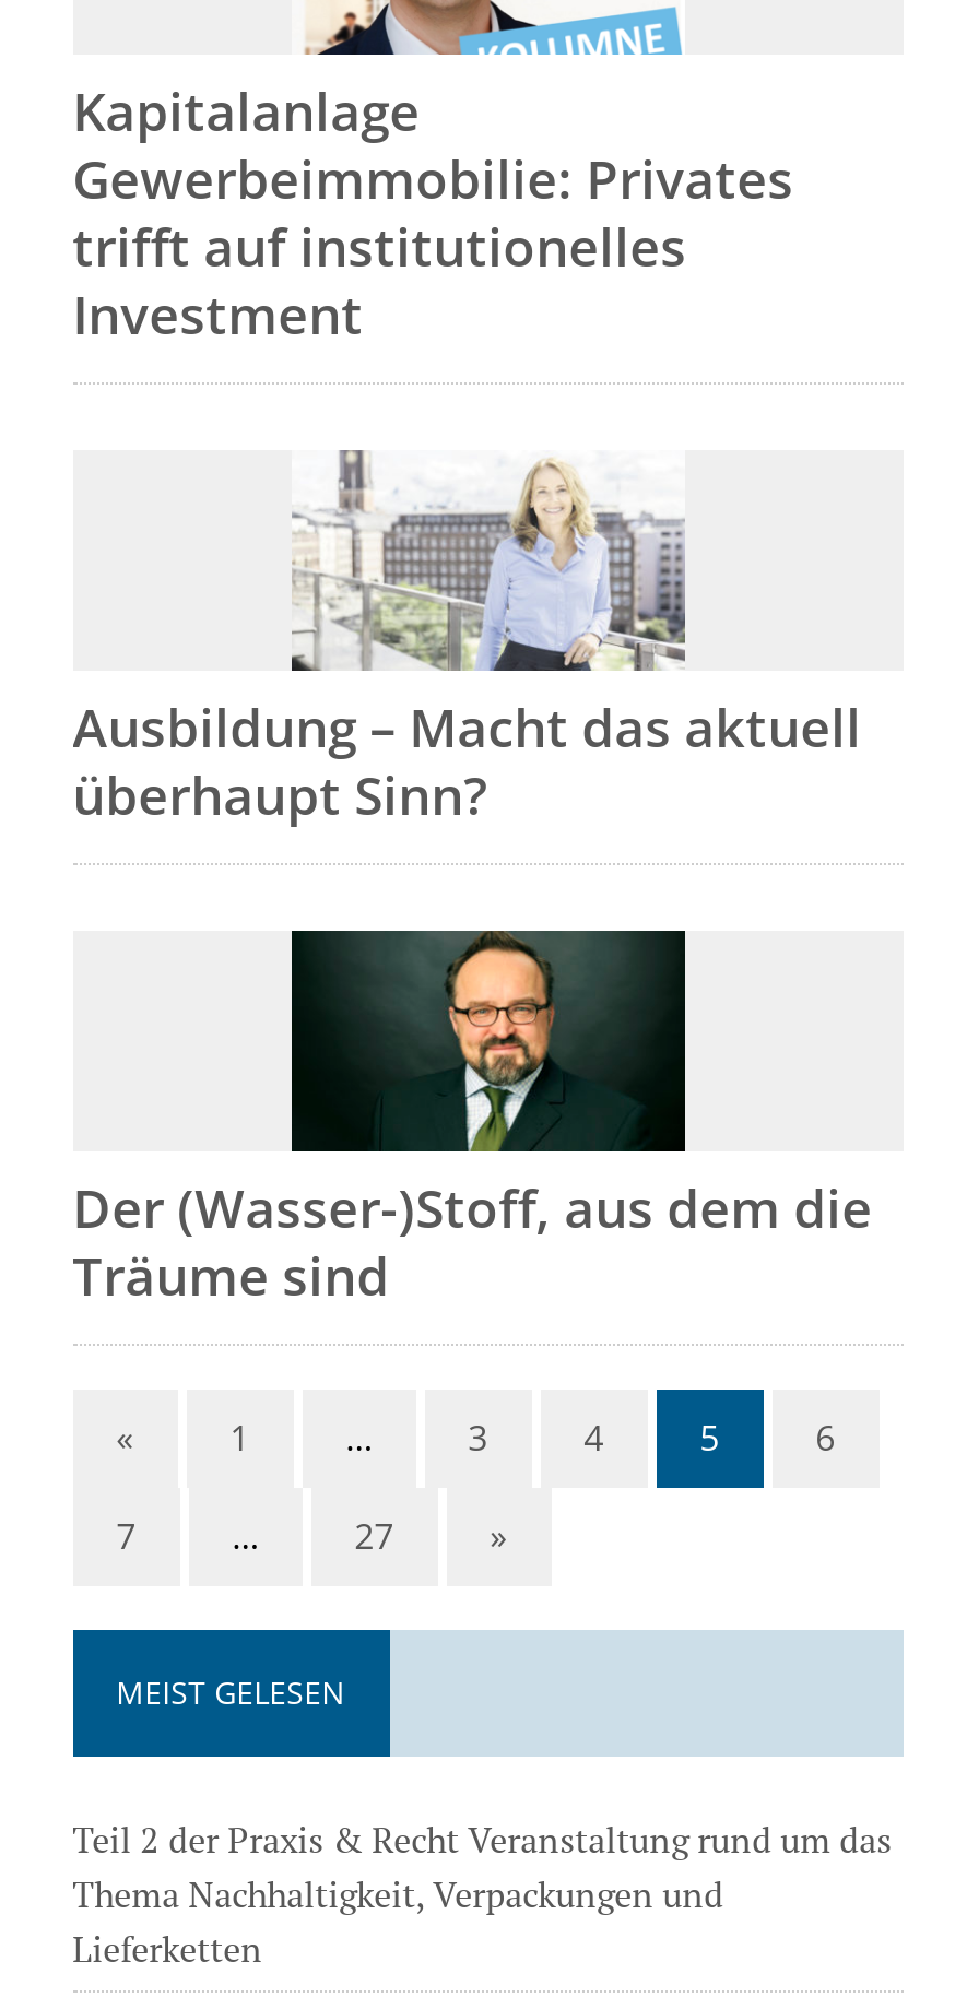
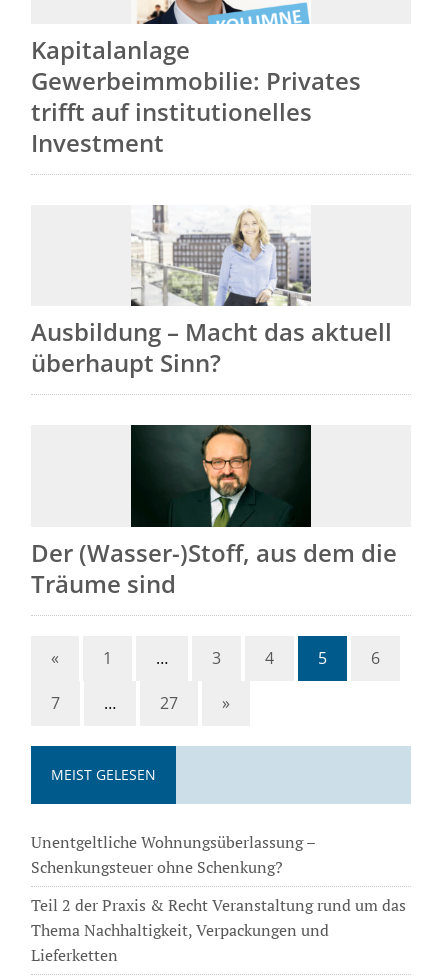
+ Unentgeltliche Wohnungsüberlassung –
+ Schenkungsteuer ohne Schenkung?
